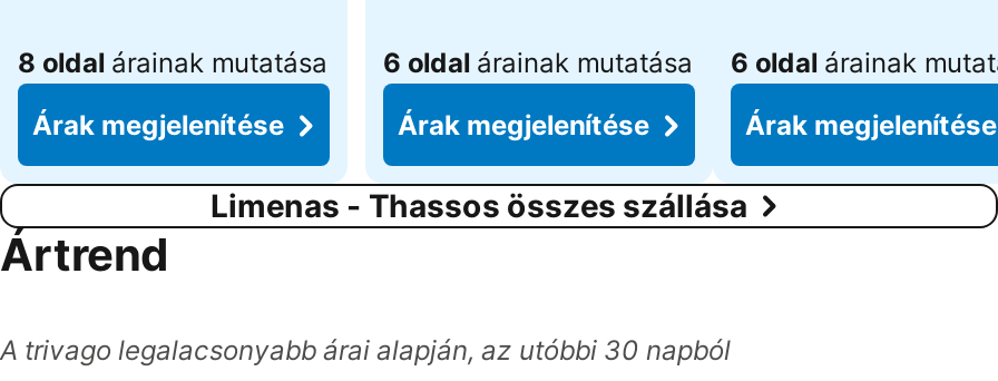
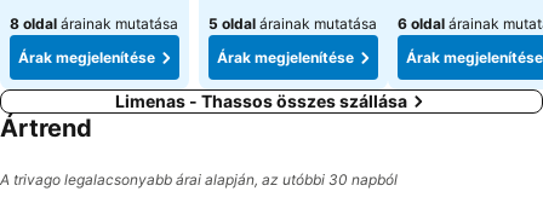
- 6 oldal árainak mutatása
+ 5 oldal árainak mutatása
